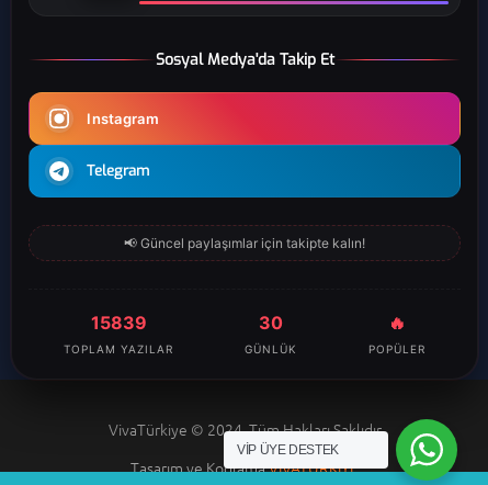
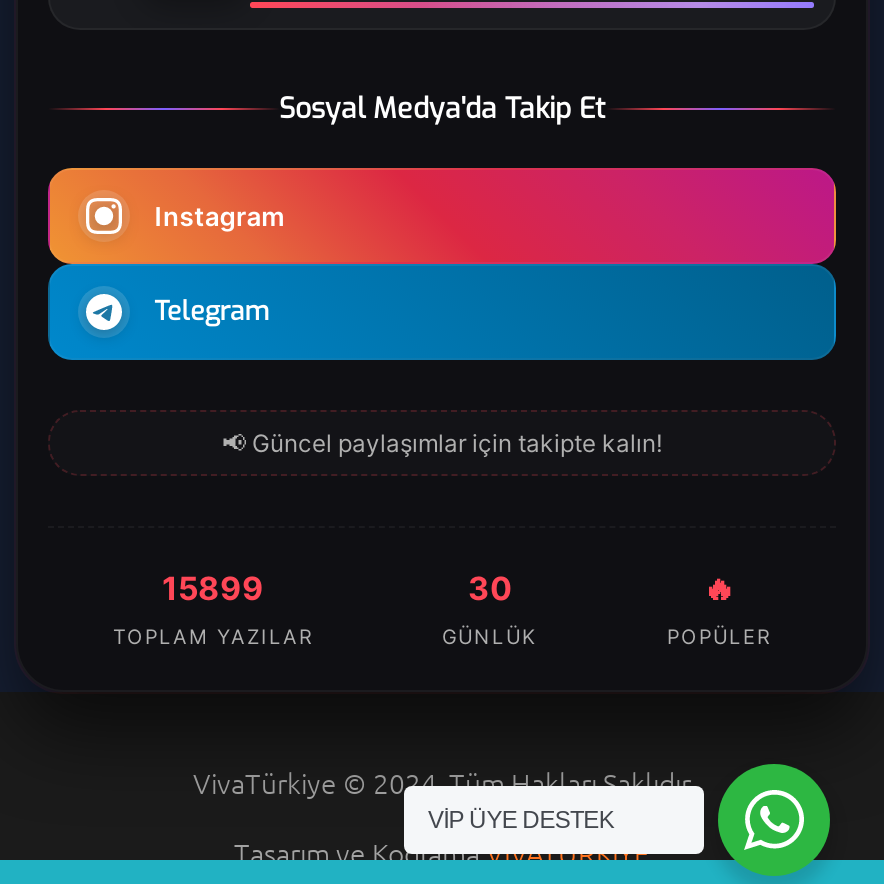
- 15839
+ 15899
